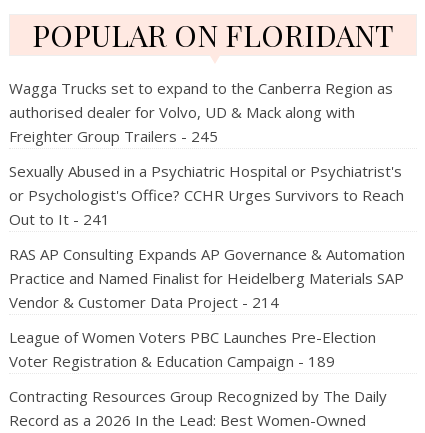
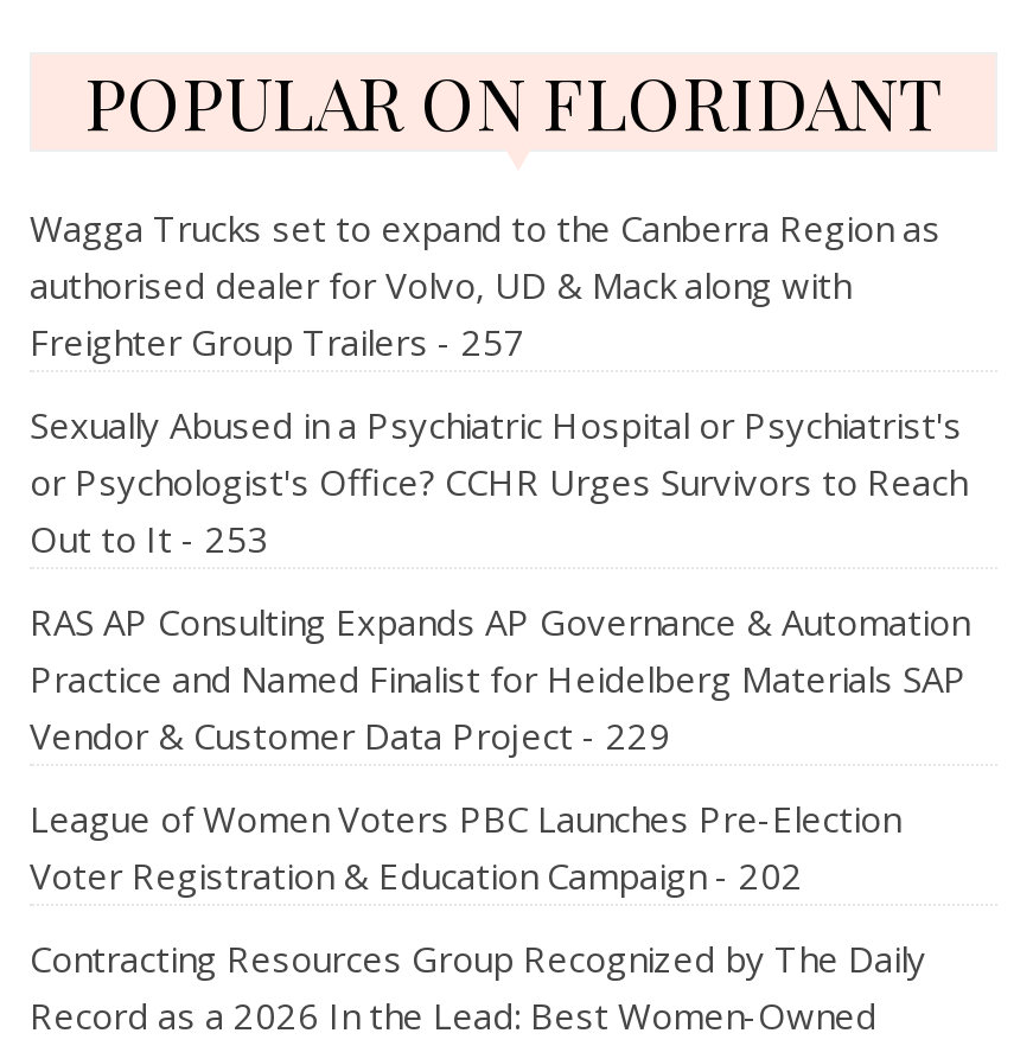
- Freighter Group Trailers - 245
+ Freighter Group Trailers - 257

- Out to It - 241
+ Out to It - 253

- Vendor & Customer Data Project - 214
+ Vendor & Customer Data Project - 229

- Voter Registration & Education Campaign - 189
+ Voter Registration & Education Campaign - 202
